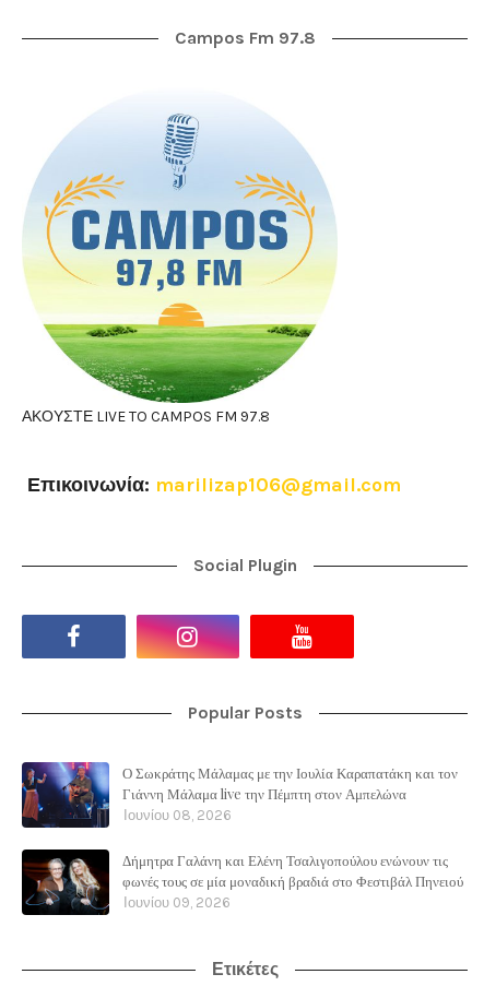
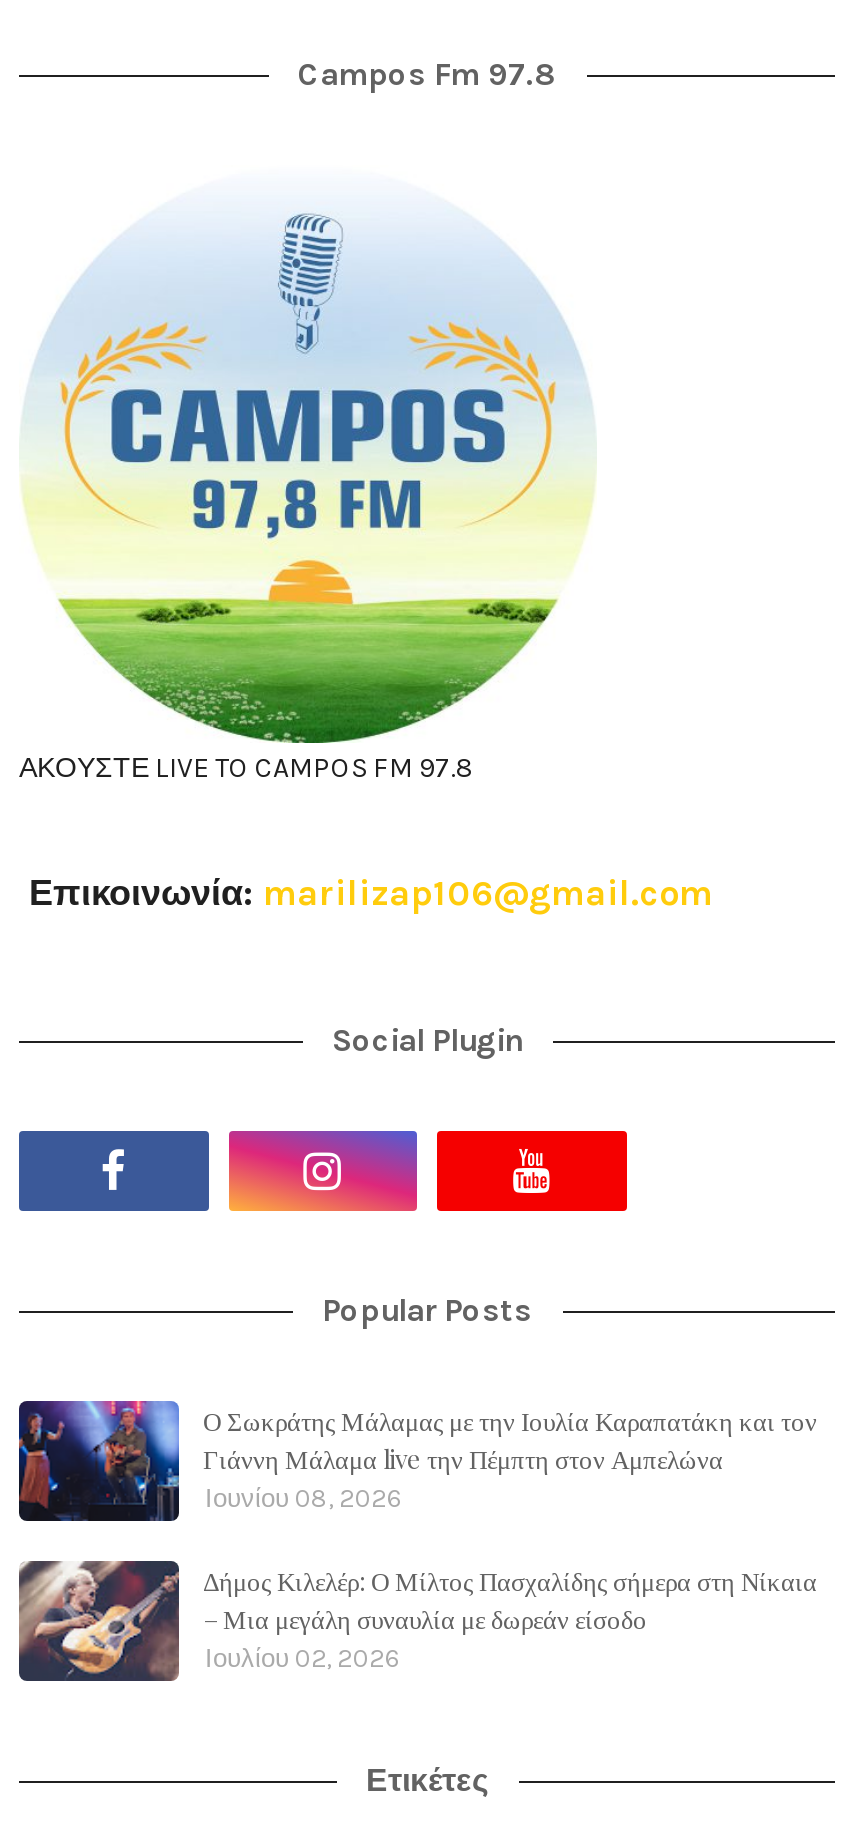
- [image]
- Δήμητρα Γαλάνη και Ελένη Τσαλιγοπούλου ενώνουν τις
- φωνές τους σε μία μοναδική βραδιά στο Φεστιβάλ Πηνειού
- Ιουνίου 09, 2026
+ [image]
+ Δήμος Κιλελέρ: Ο Μίλτος Πασχαλίδης σήμερα στη Νίκαια
+ – Μια μεγάλη συναυλία με δωρεάν είσοδο
+ Ιουλίου 02, 2026
